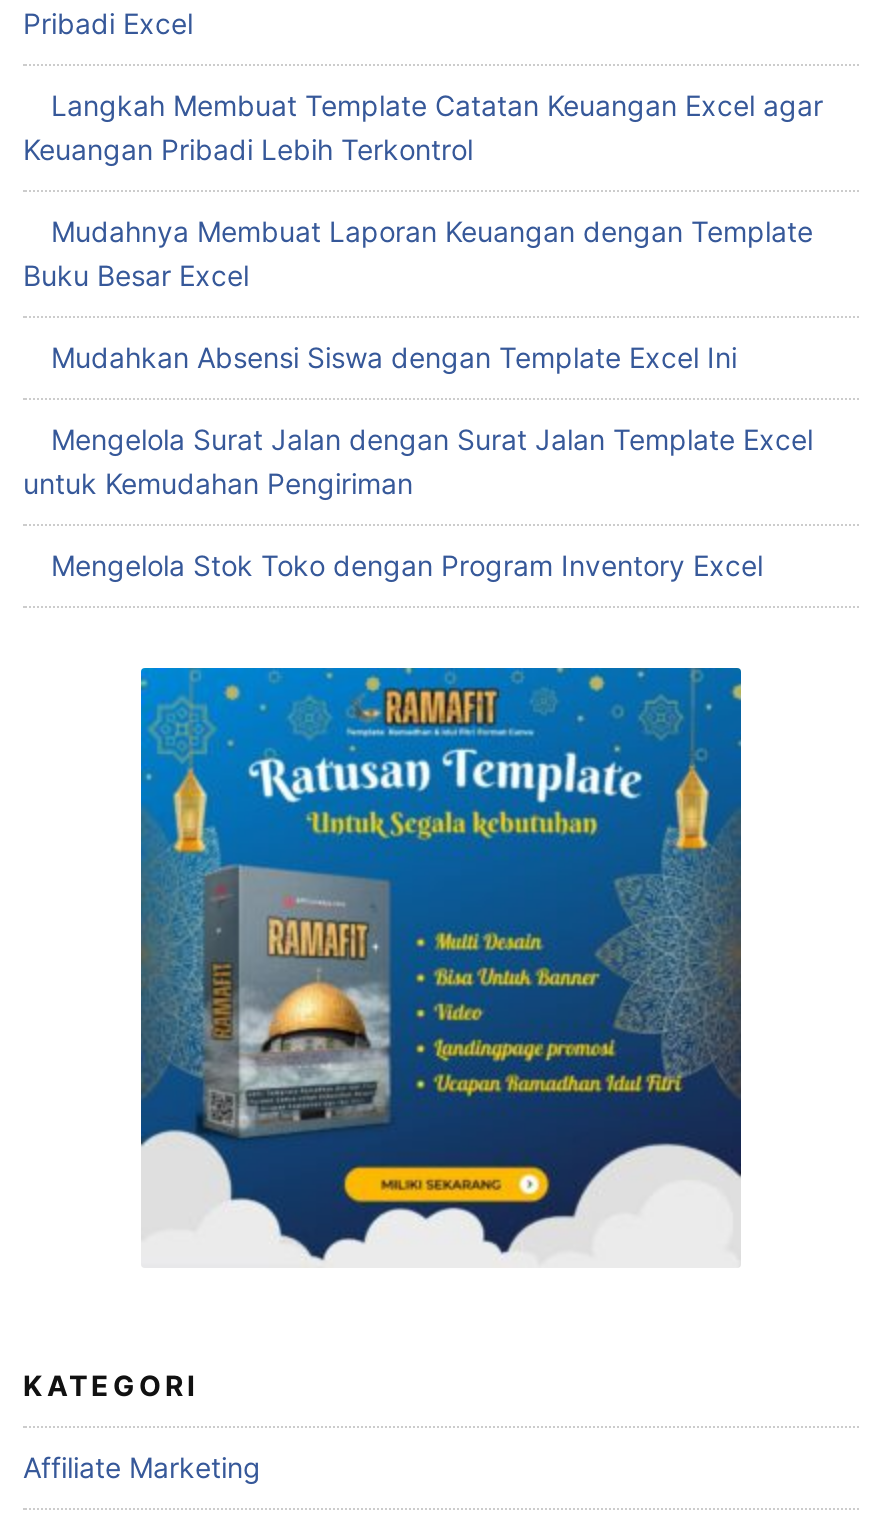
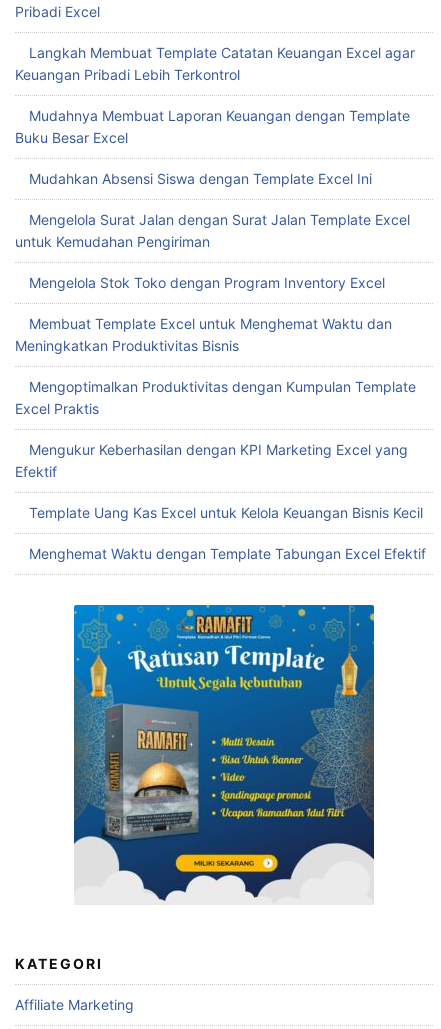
+ Membuat Template Excel untuk Menghemat Waktu dan
+ Meningkatkan Produktivitas Bisnis
+ Mengoptimalkan Produktivitas dengan Kumpulan Template
+ Excel Praktis
+ Mengukur Keberhasilan dengan KPI Marketing Excel yang
+ Efektif
+ Template Uang Kas Excel untuk Kelola Keuangan Bisnis Kecil
+ Menghemat Waktu dengan Template Tabungan Excel Efektif
